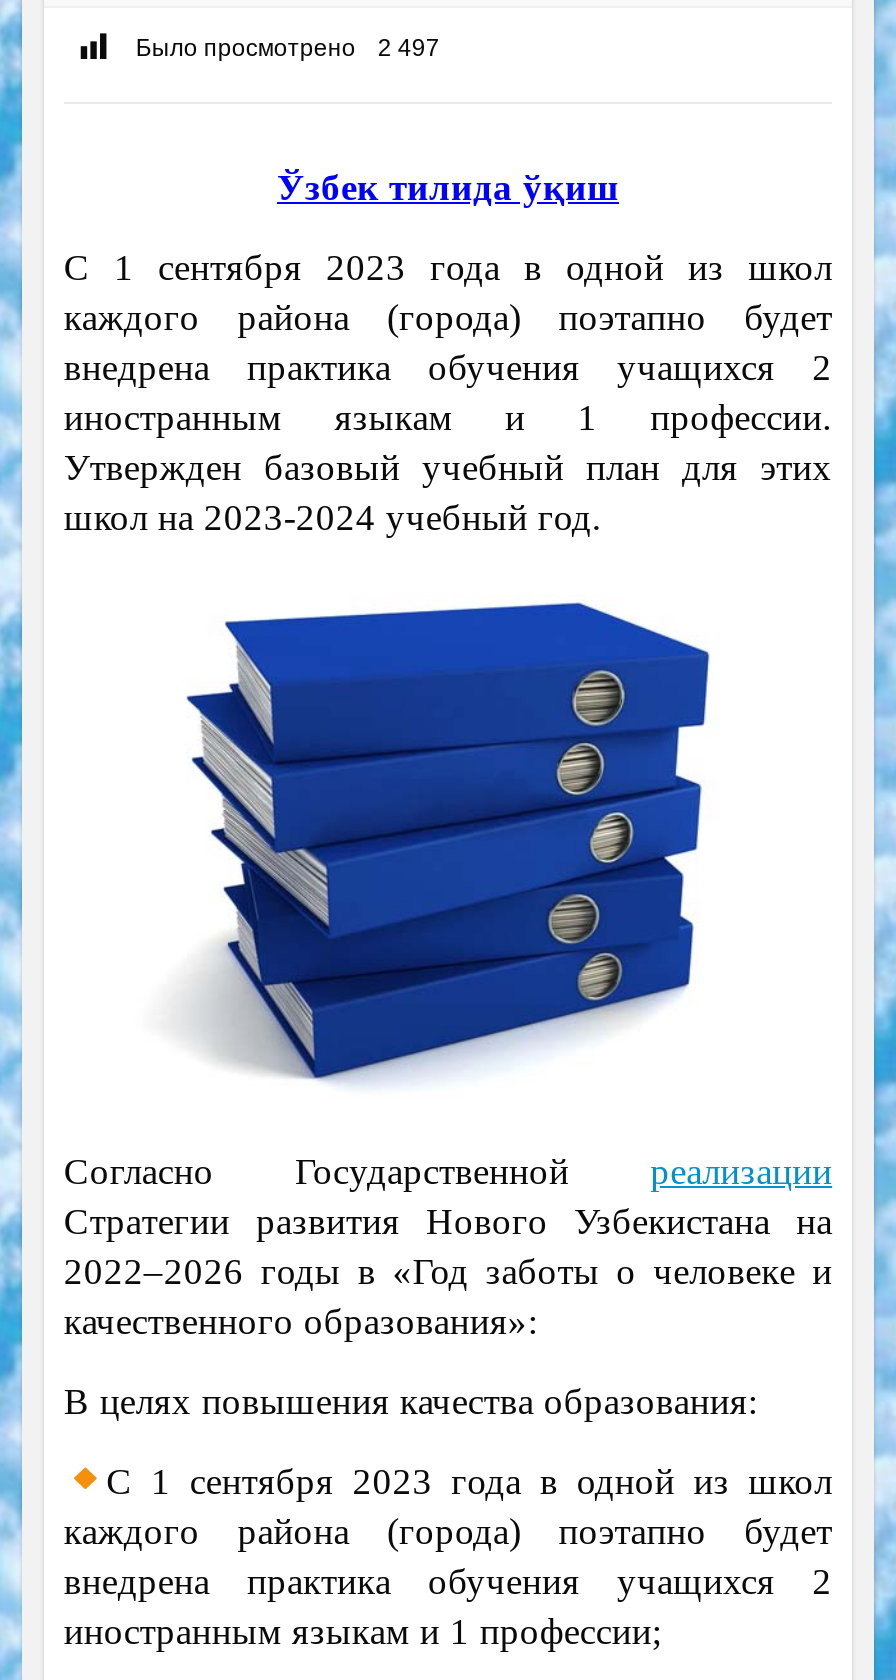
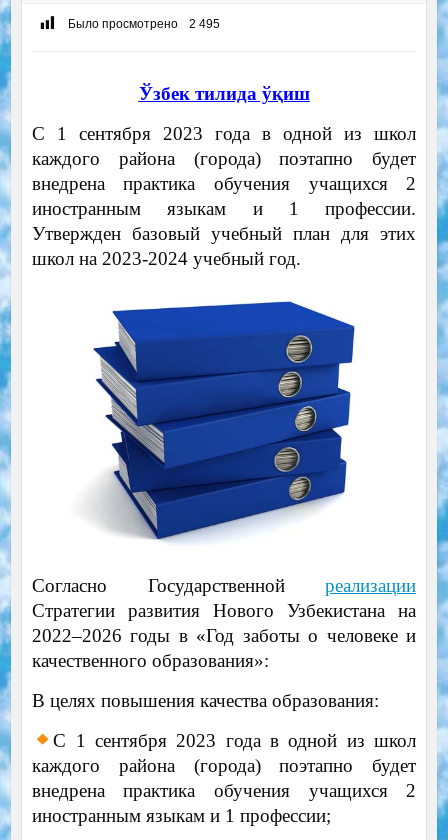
- Было просмотрено 2 497
+ Было просмотрено 2 495
